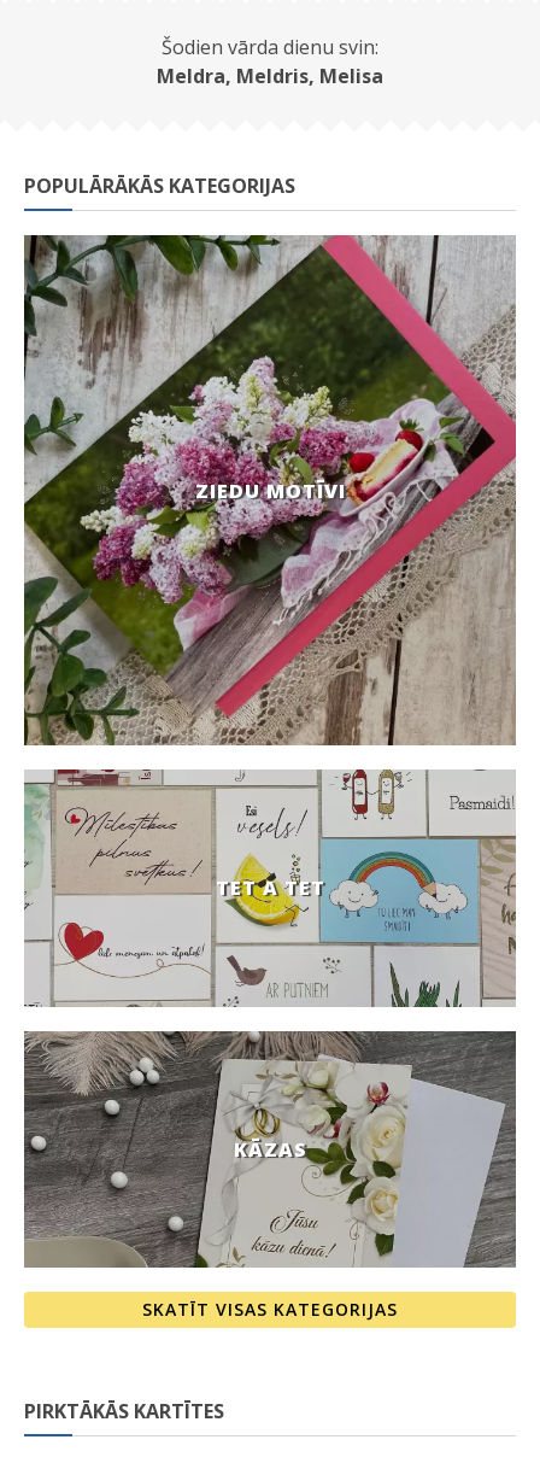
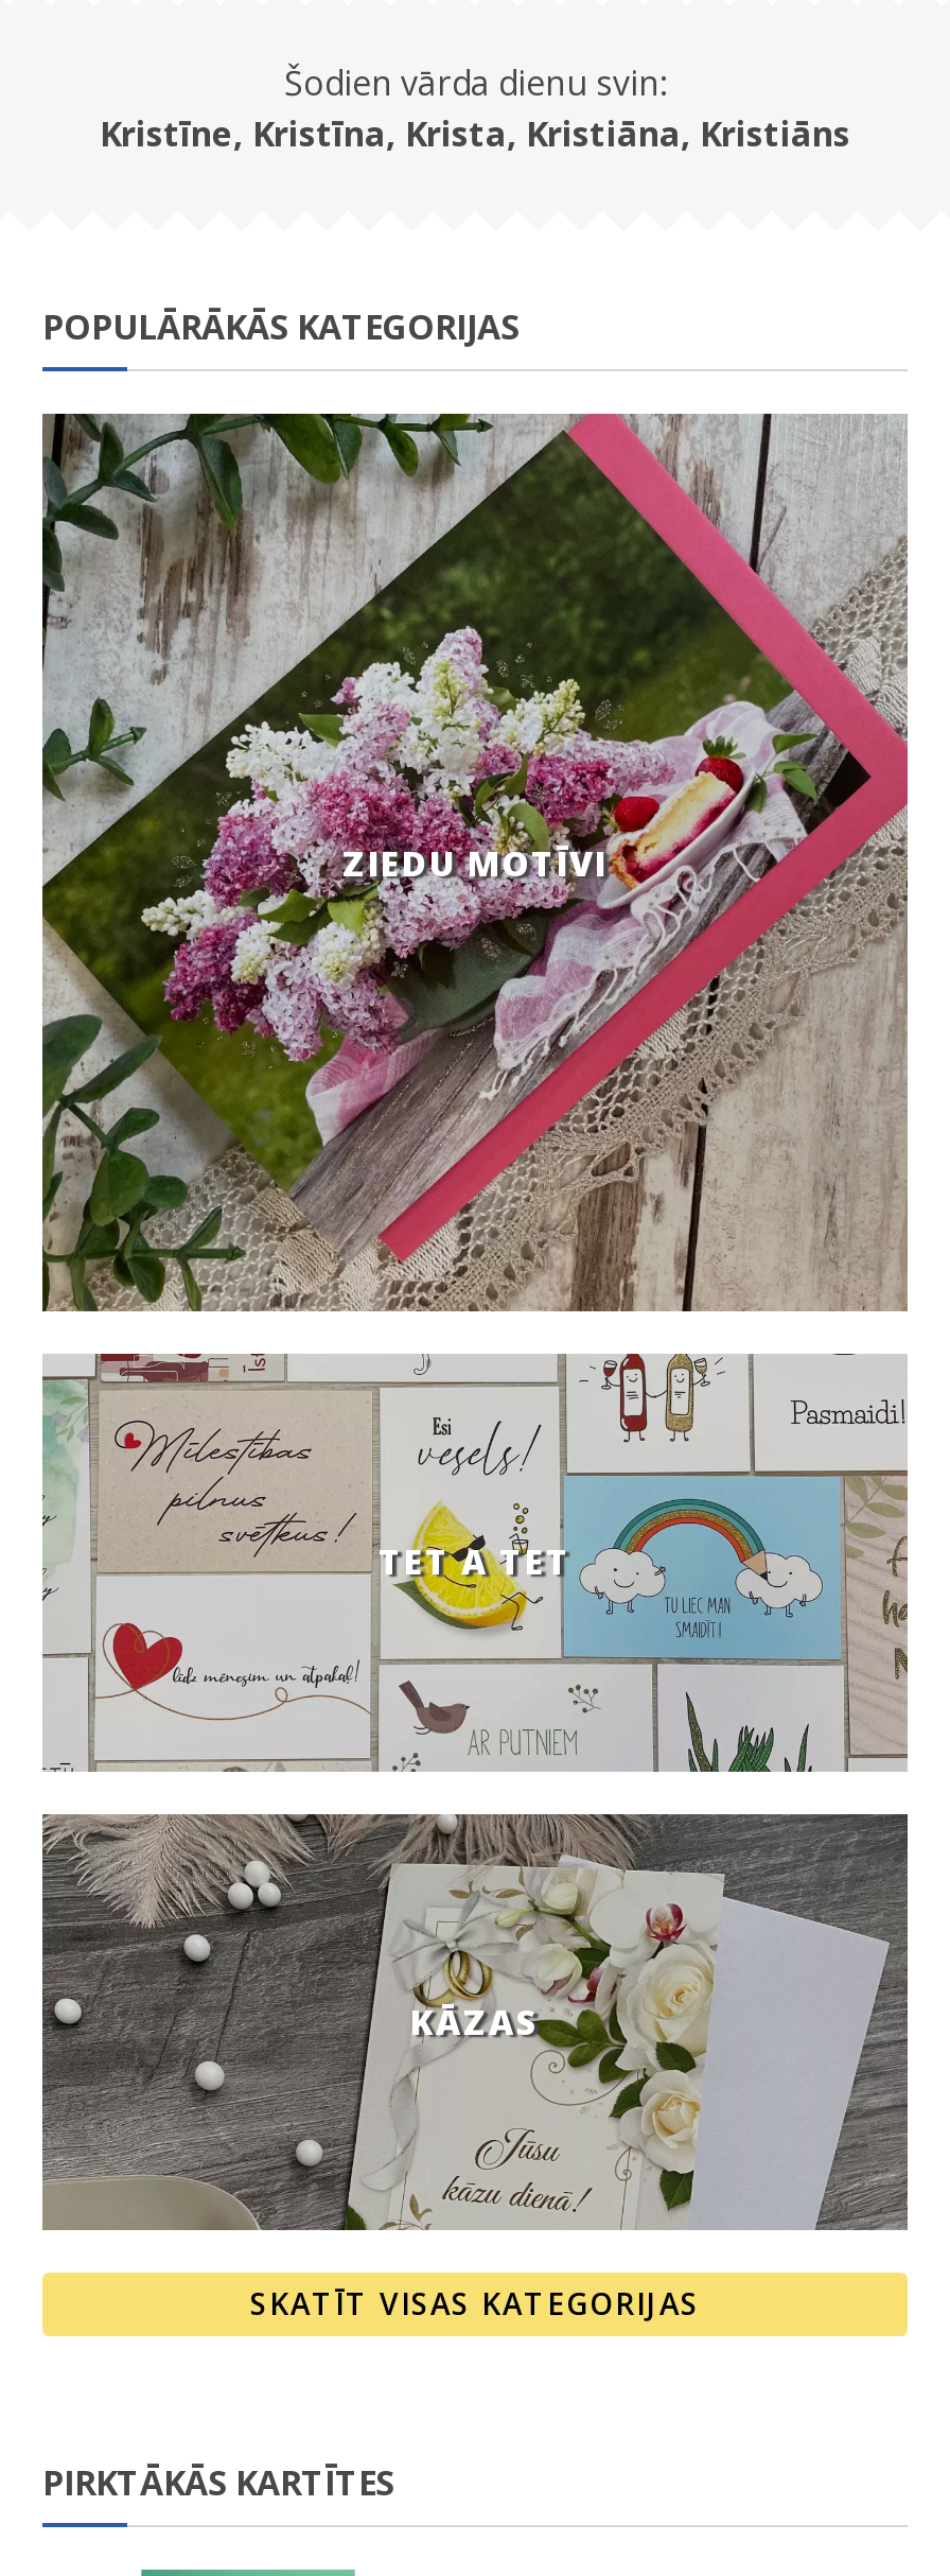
- Meldra, Meldris, Melisa
+ Kristīne, Kristīna, Krista, Kristiāna, Kristiāns
